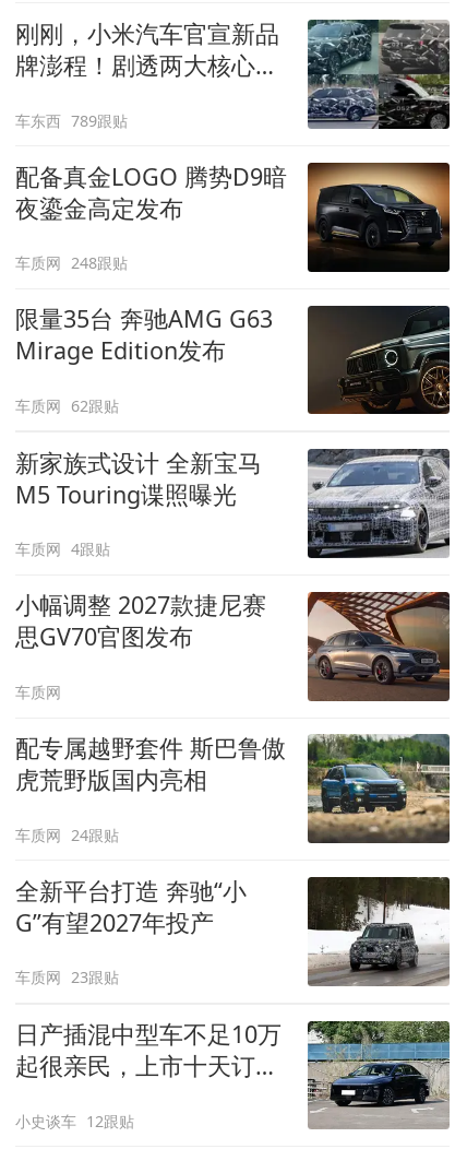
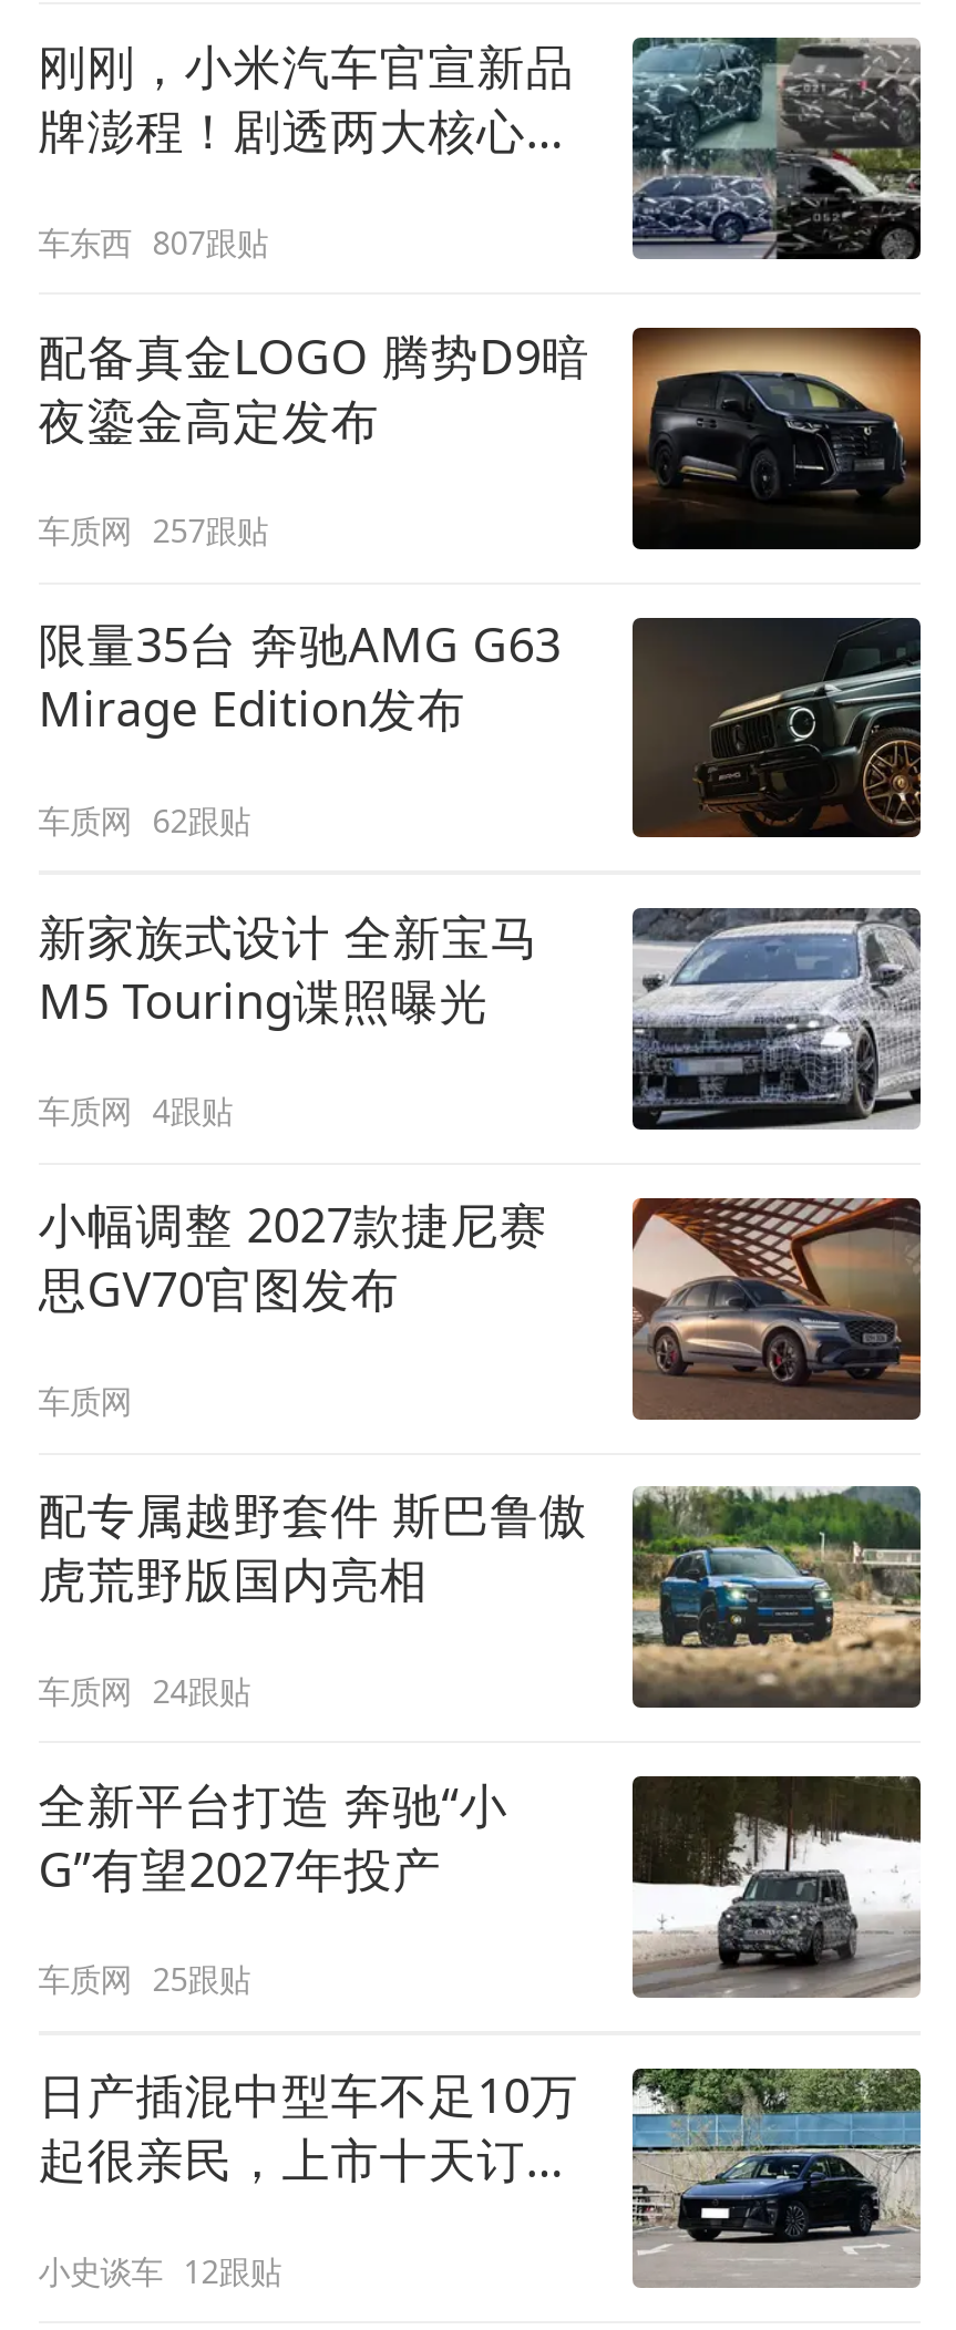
- 车东西 789跟贴
+ 车东西 807跟贴

- 车质网 248跟贴
+ 车质网 257跟贴

- 车质网 23跟贴
+ 车质网 25跟贴
